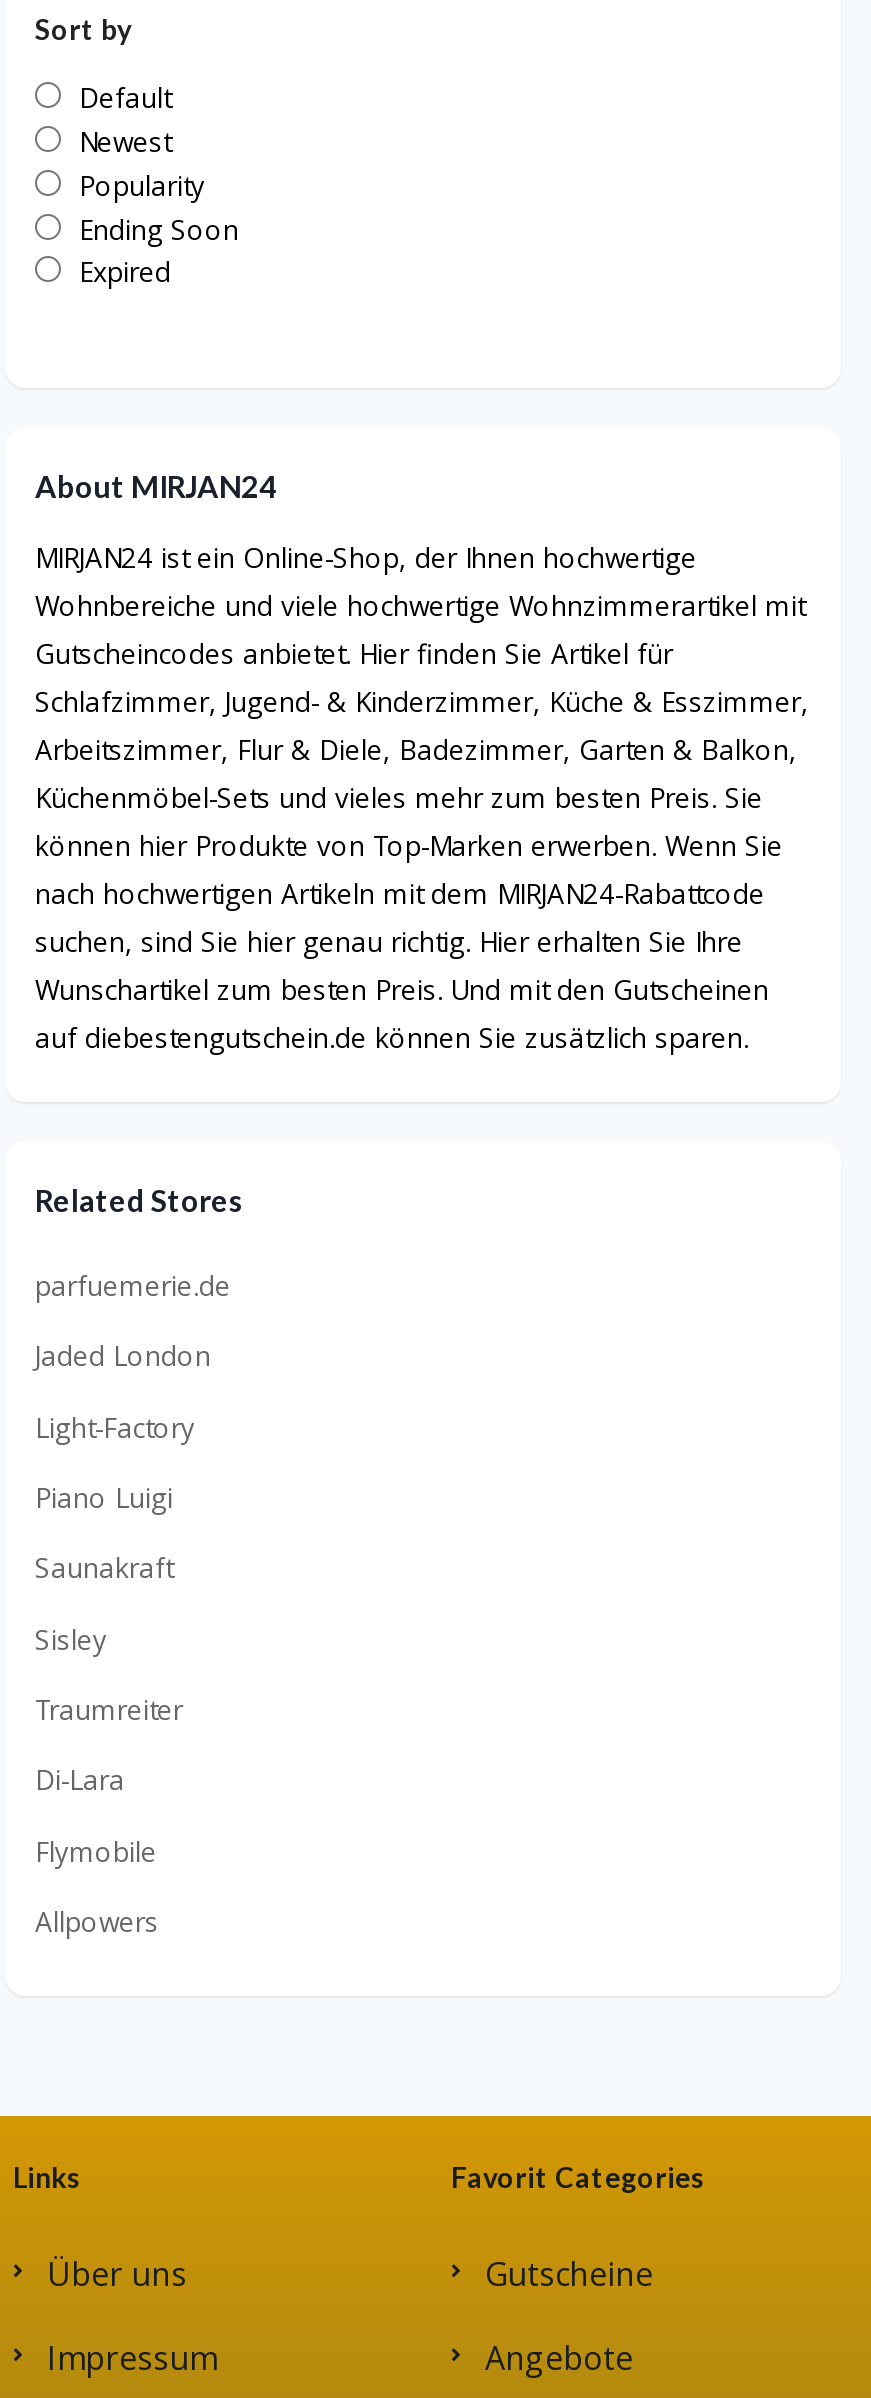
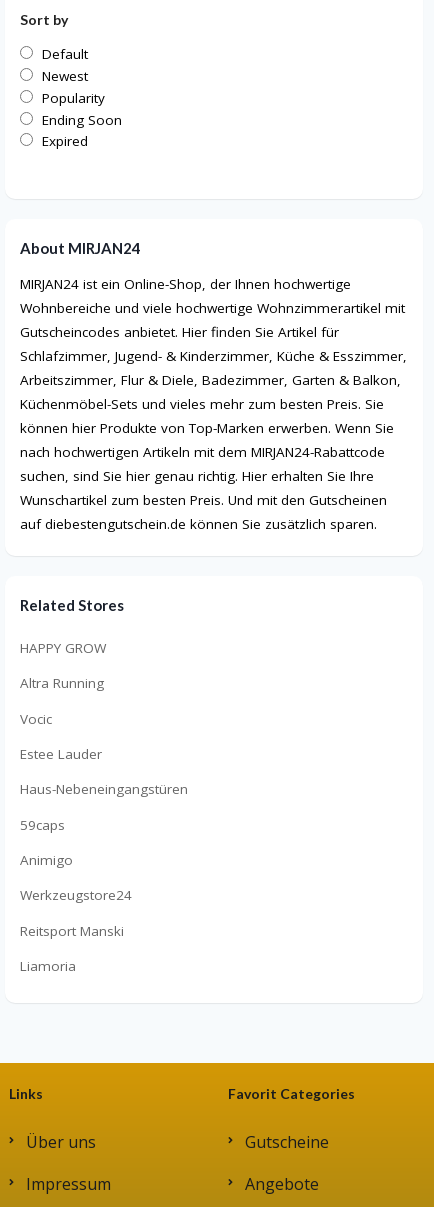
- parfuemerie.de
+ HAPPY GROW

- Jaded London
+ Altra Running

- Light-Factory
+ Vocic

- Piano Luigi
+ Estee Lauder

- Saunakraft
+ Haus-Nebeneingangstüren

- Sisley
+ 59caps

- Traumreiter
+ Animigo

- Di-Lara
+ Werkzeugstore24

- Flymobile
+ Reitsport Manski

- Allpowers
+ Liamoria
